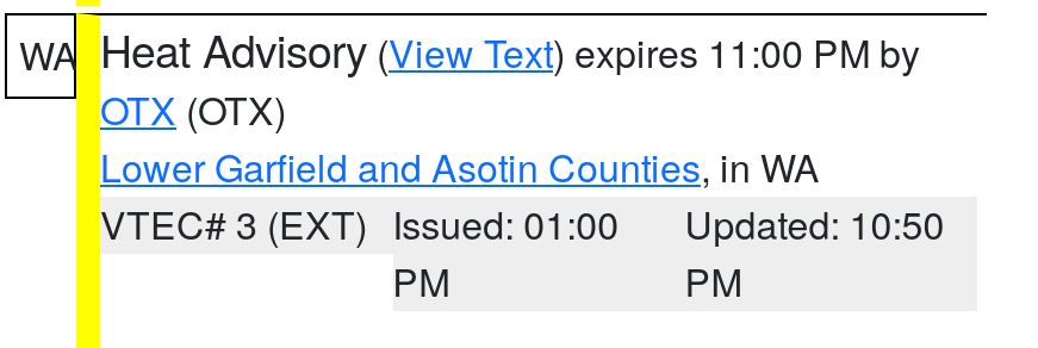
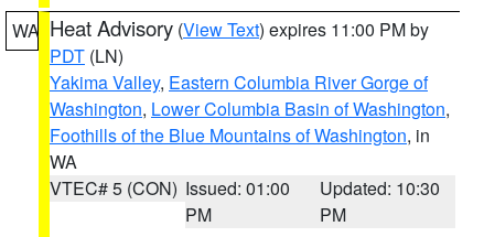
- OTX (OTX)
- Lower Garfield and Asotin Counties, in WA
- VTEC# 3 (EXT) Issued: 01:00
+ PDT (LN)
+ Yakima Valley, Eastern Columbia River Gorge of
+ Washington, Lower Columbia Basin of Washington,
+ Foothills of the Blue Mountains of Washington, in
+ WA
+ VTEC# 5 (CON) Issued: 01:00

- Updated: 10:50
+ Updated: 10:30
